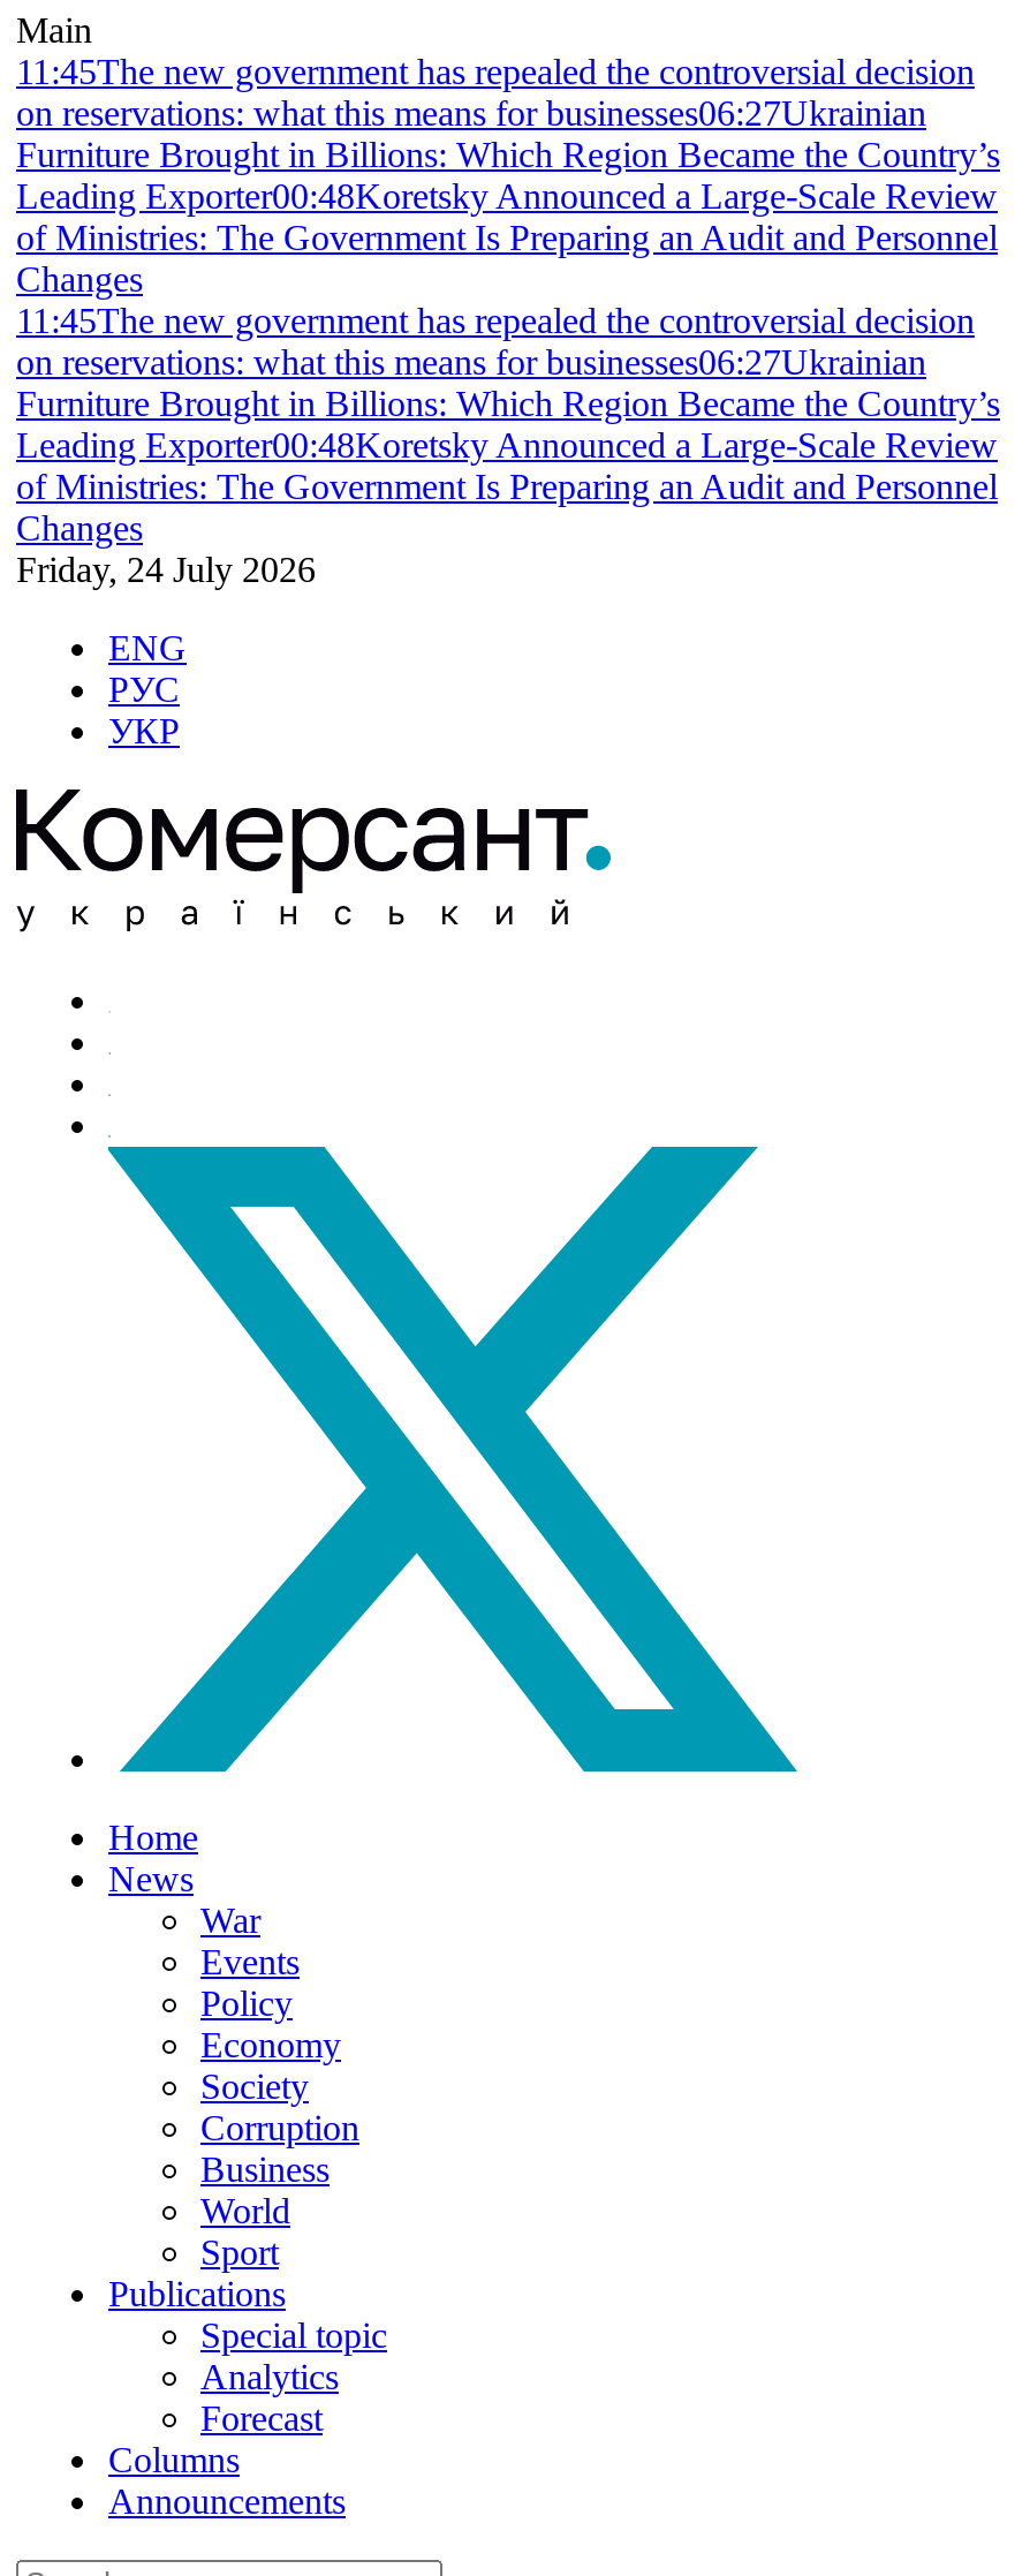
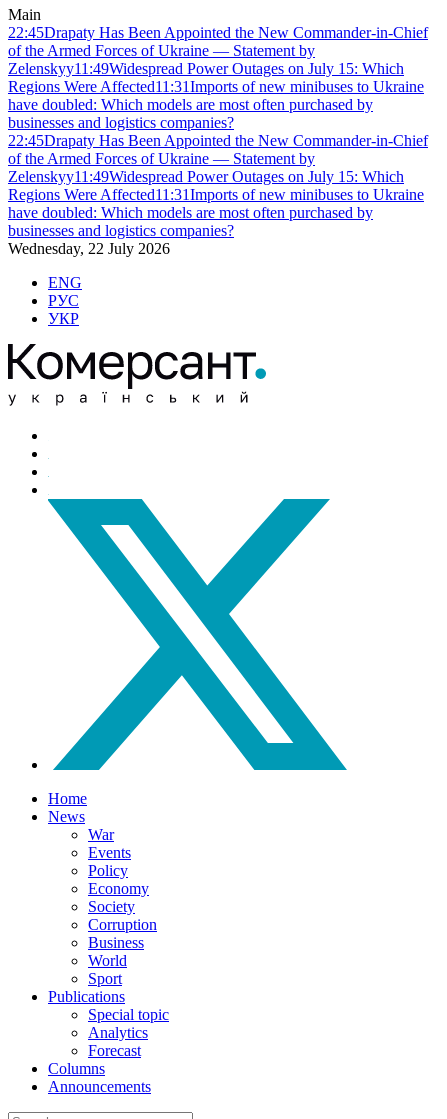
- 11:45The new government has repealed the controversial decision
- on reservations: what this means for businesses06:27Ukrainian
- Furniture Brought in Billions: Which Region Became the Country’s
- Leading Exporter00:48Koretsky Announced a Large-Scale Review
- of Ministries: The Government Is Preparing an Audit and Personnel
- Changes
- 11:45The new government has repealed the controversial decision
- on reservations: what this means for businesses06:27Ukrainian
- Furniture Brought in Billions: Which Region Became the Country’s
- Leading Exporter00:48Koretsky Announced a Large-Scale Review
- of Ministries: The Government Is Preparing an Audit and Personnel
- Changes
- Friday, 24 July 2026
+ 22:45Drapaty Has Been Appointed the New Commander-in-Chief
+ of the Armed Forces of Ukraine — Statement by
+ Zelenskyy11:49Widespread Power Outages on July 15: Which
+ Regions Were Affected11:31Imports of new minibuses to Ukraine
+ have doubled: Which models are most often purchased by
+ businesses and logistics companies?
+ 22:45Drapaty Has Been Appointed the New Commander-in-Chief
+ of the Armed Forces of Ukraine — Statement by
+ Zelenskyy11:49Widespread Power Outages on July 15: Which
+ Regions Were Affected11:31Imports of new minibuses to Ukraine
+ have doubled: Which models are most often purchased by
+ businesses and logistics companies?
+ Wednesday, 22 July 2026
